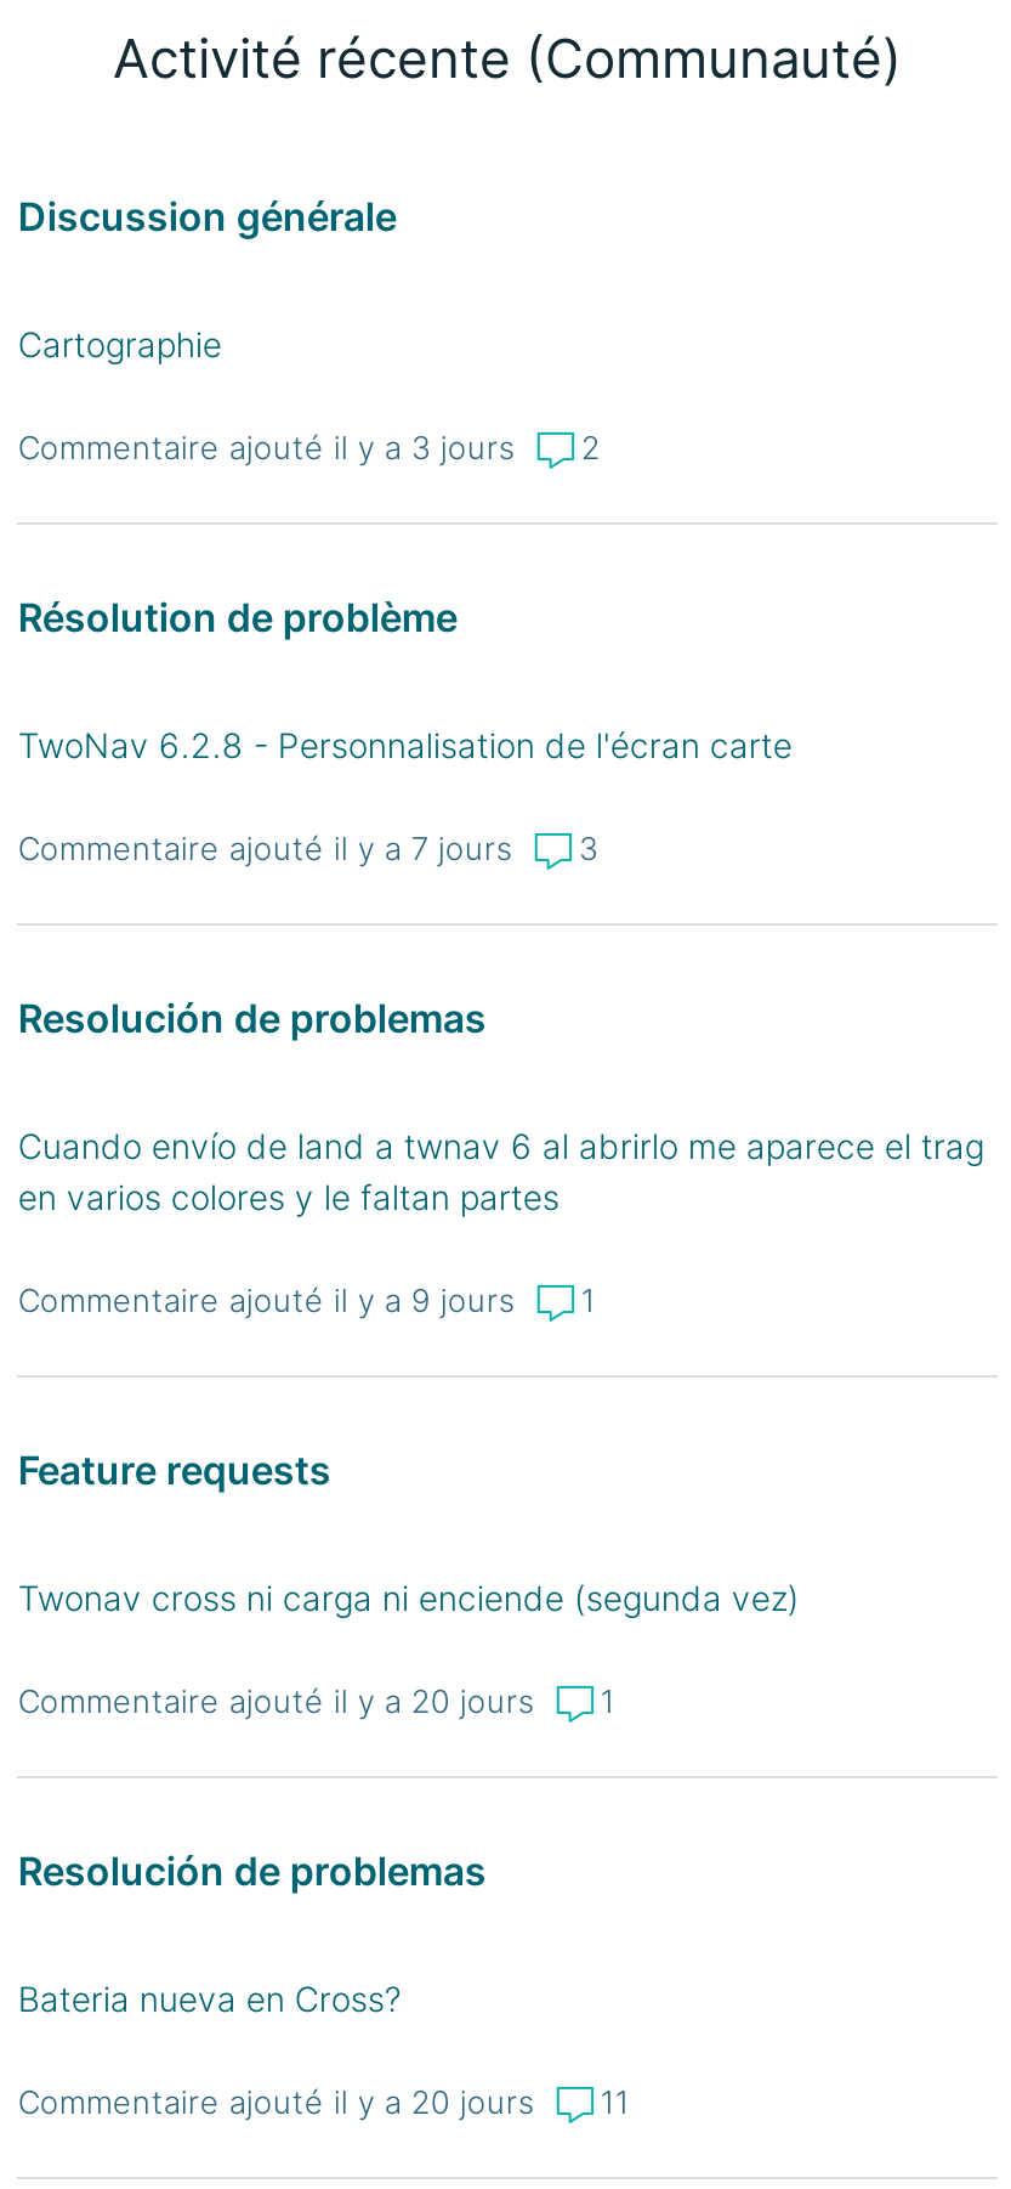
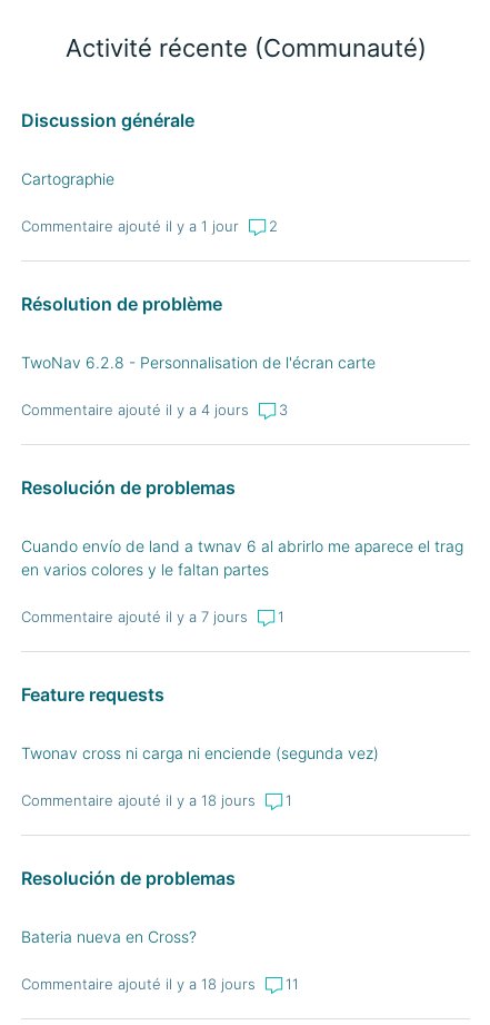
- Commentaire ajouté il y a 3 jours
+ Commentaire ajouté il y a 1 jour

moved down: Commentaire ajouté il y a 7 jours

+ Commentaire ajouté il y a 4 jours

- Commentaire ajouté il y a 9 jours

- Commentaire ajouté il y a 20 jours
+ Commentaire ajouté il y a 18 jours

- Commentaire ajouté il y a 20 jours
+ Commentaire ajouté il y a 18 jours
